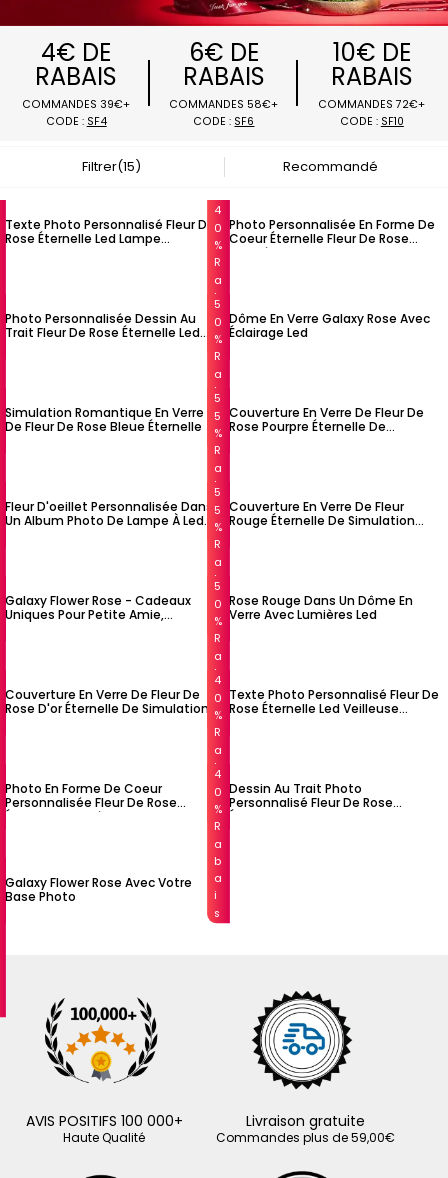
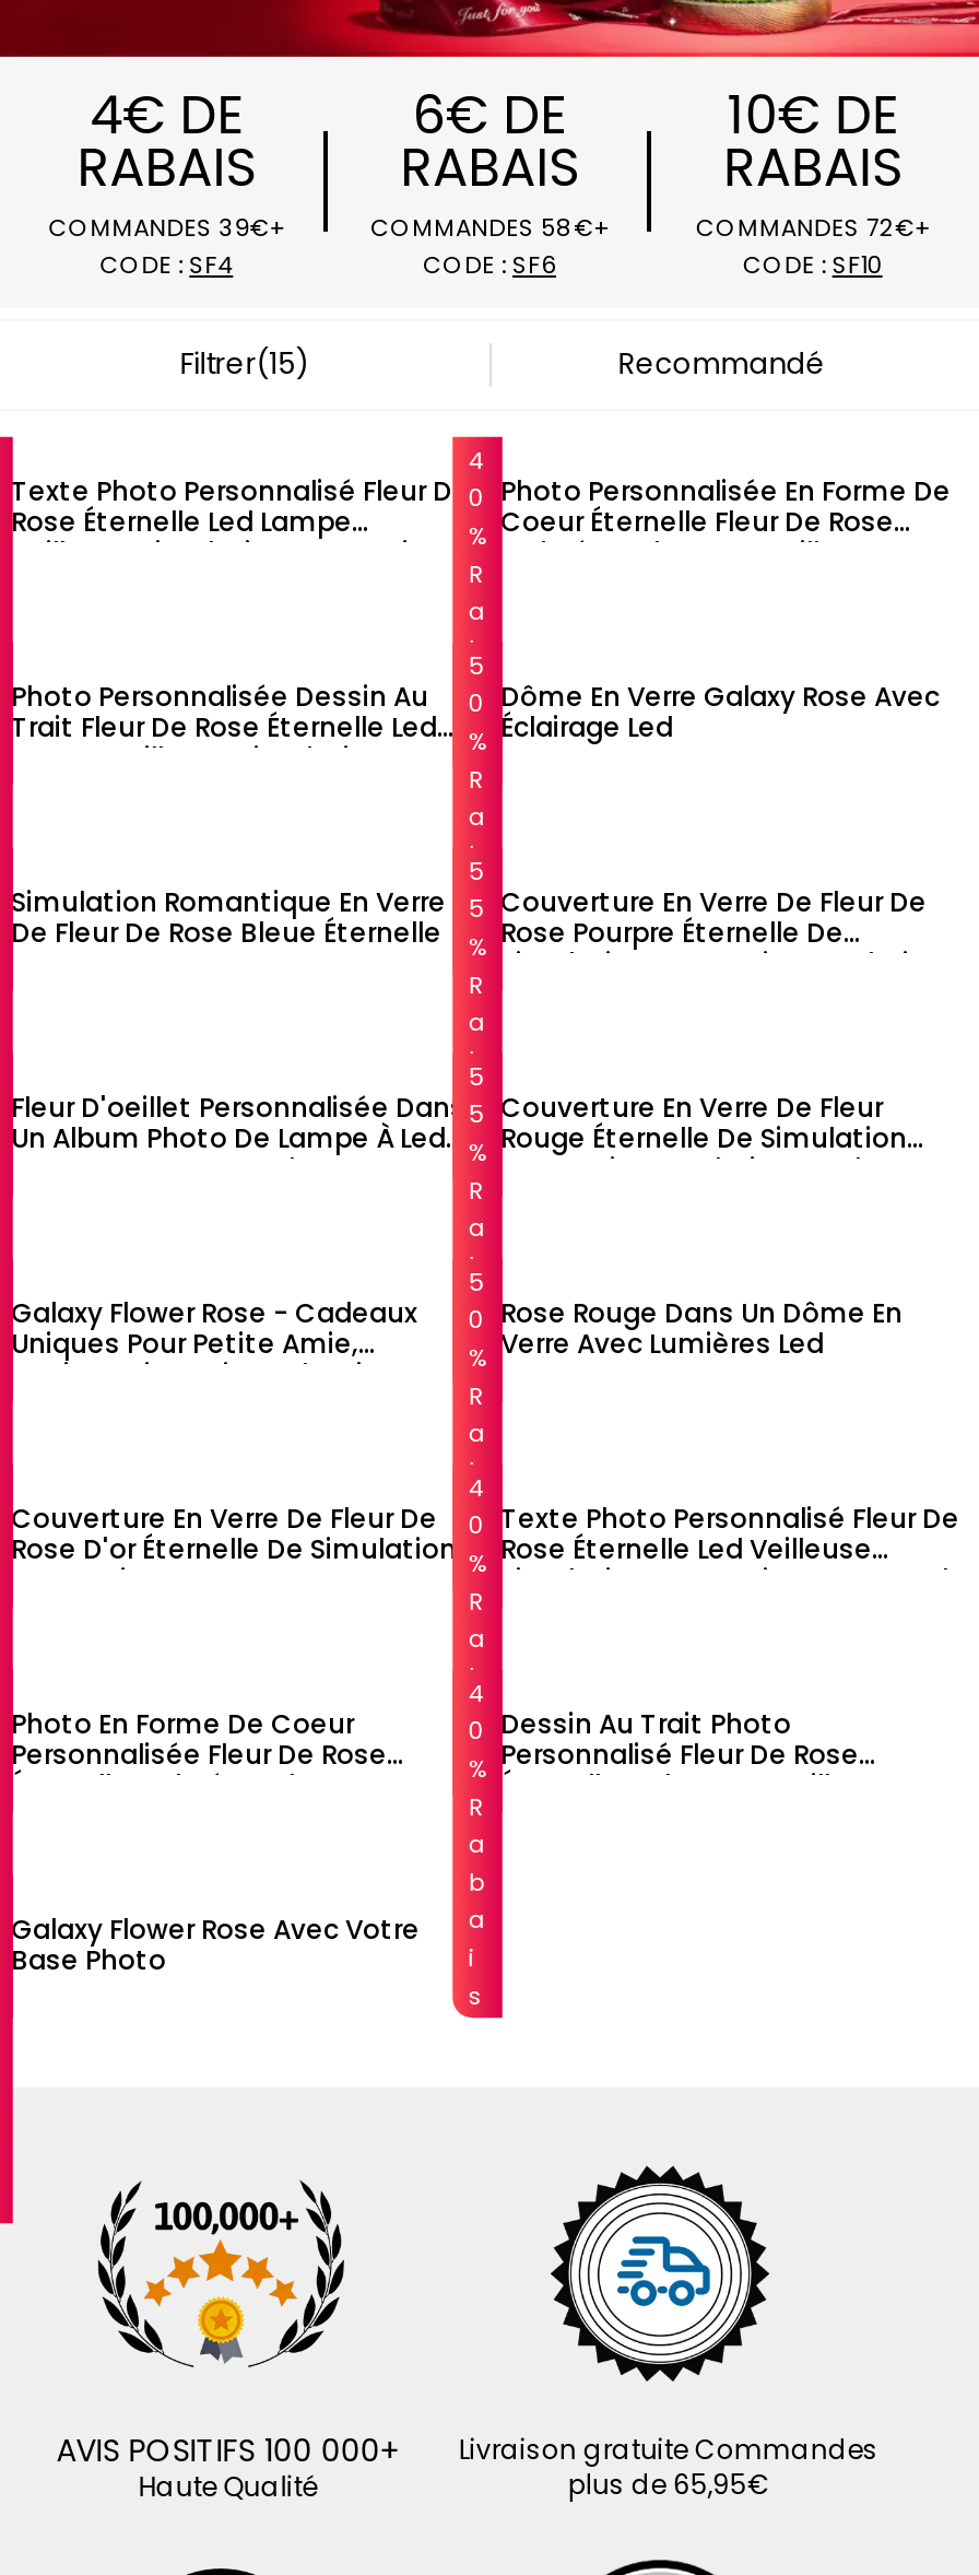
- Livraison gratuite
- Commandes plus de 59,00€
+ Livraison gratuite Commandes
+ plus de 65,95€
